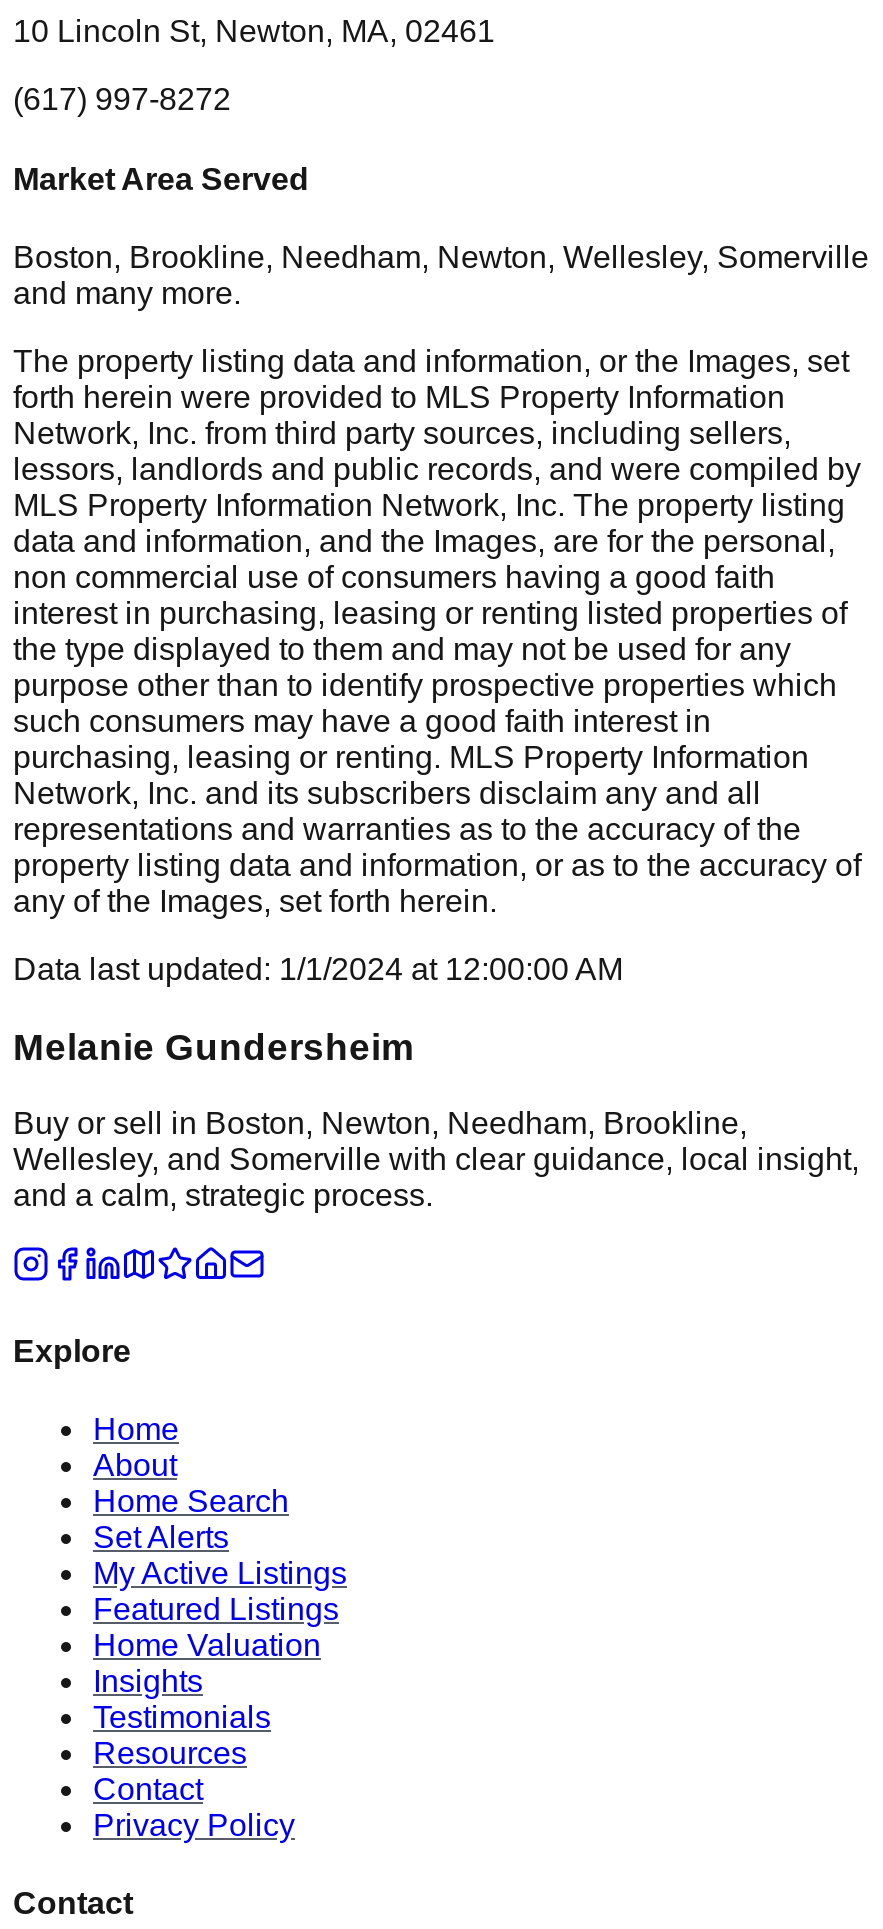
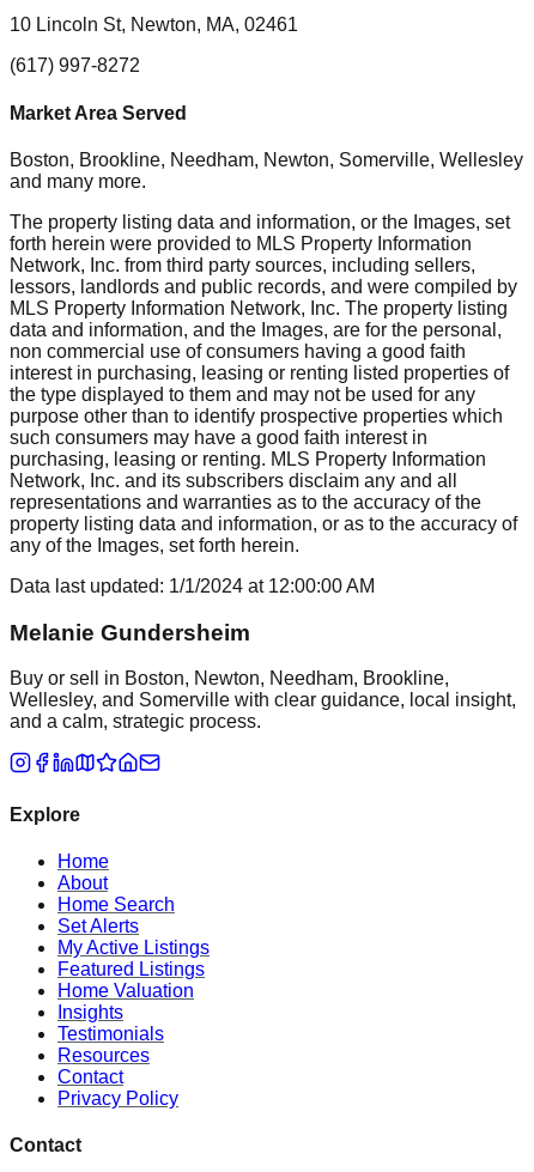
- Boston, Brookline, Needham, Newton, Wellesley, Somerville
+ Boston, Brookline, Needham, Newton, Somerville, Wellesley
